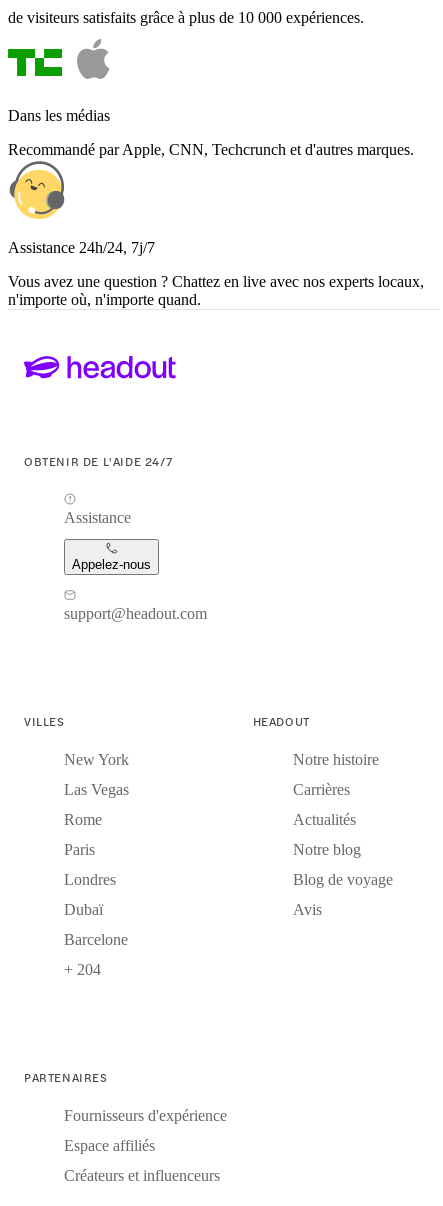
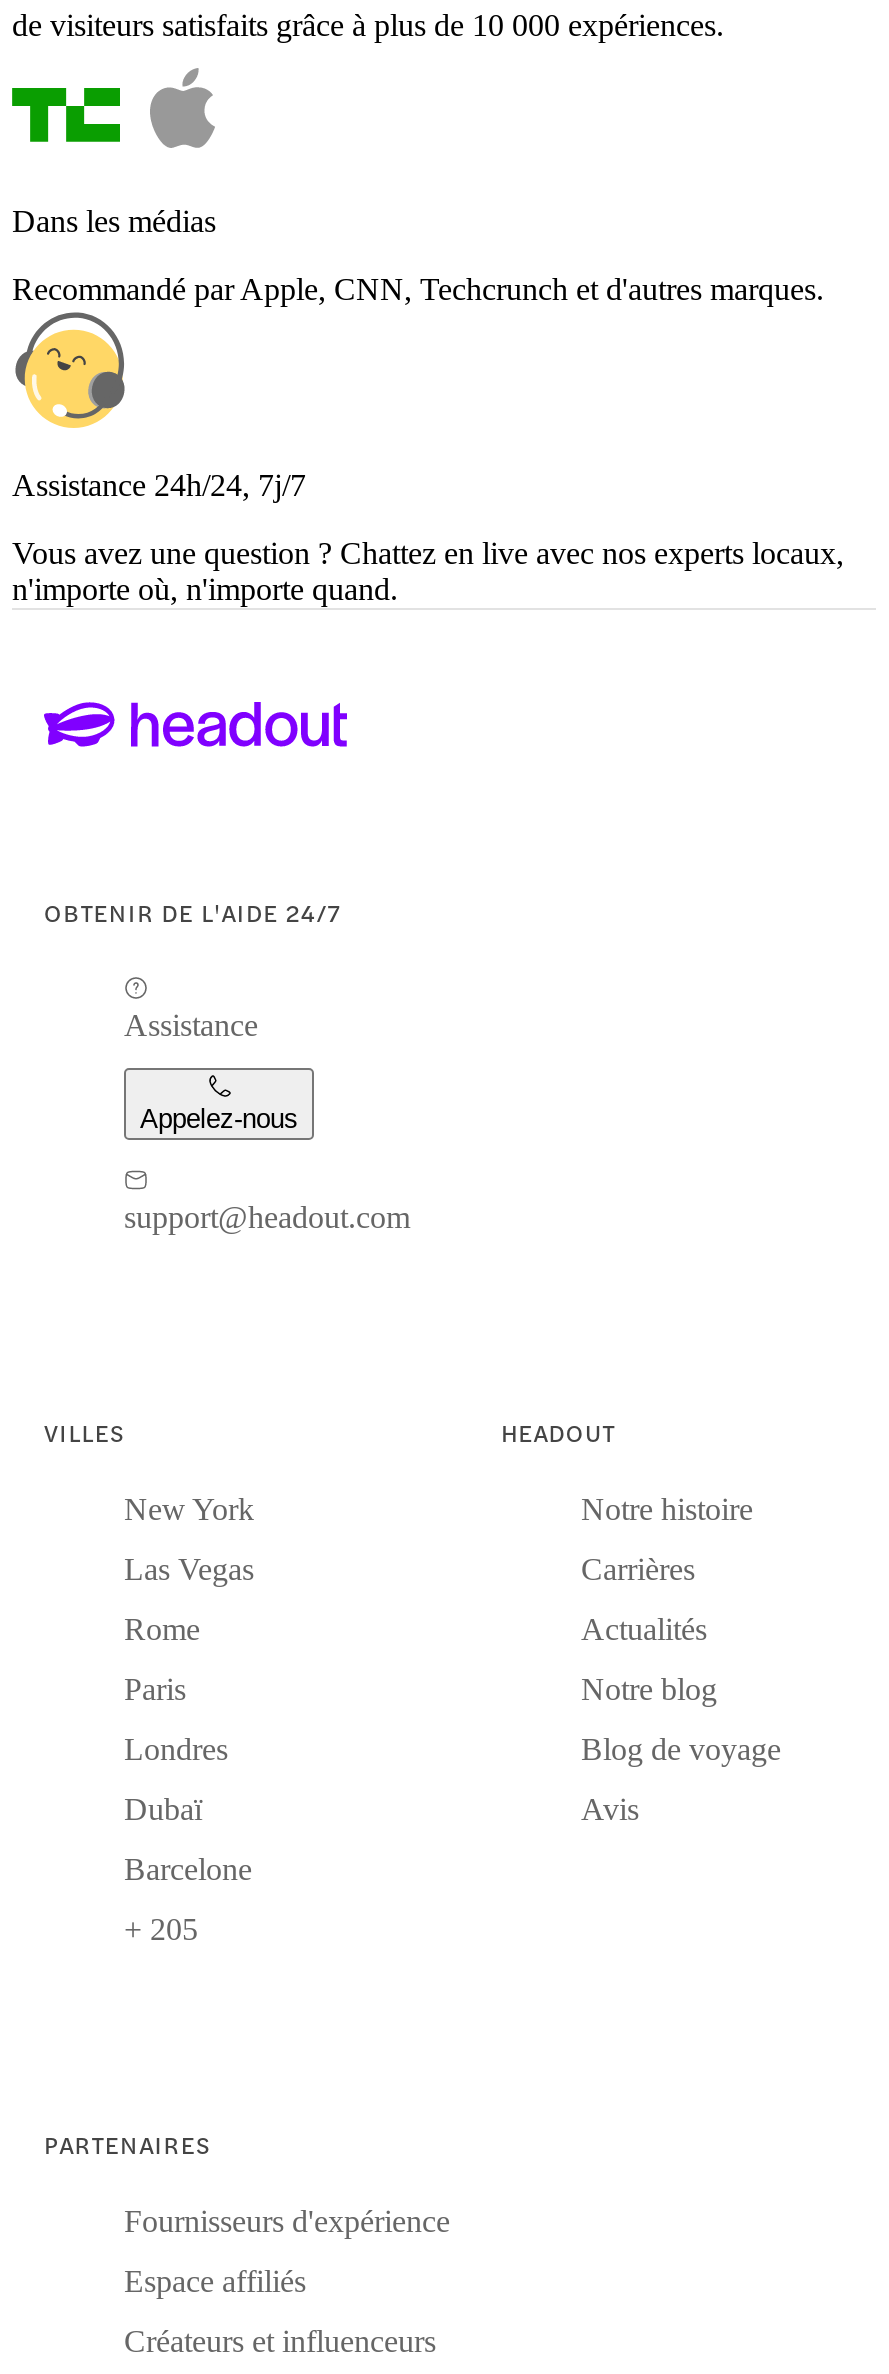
- + 204
+ + 205
